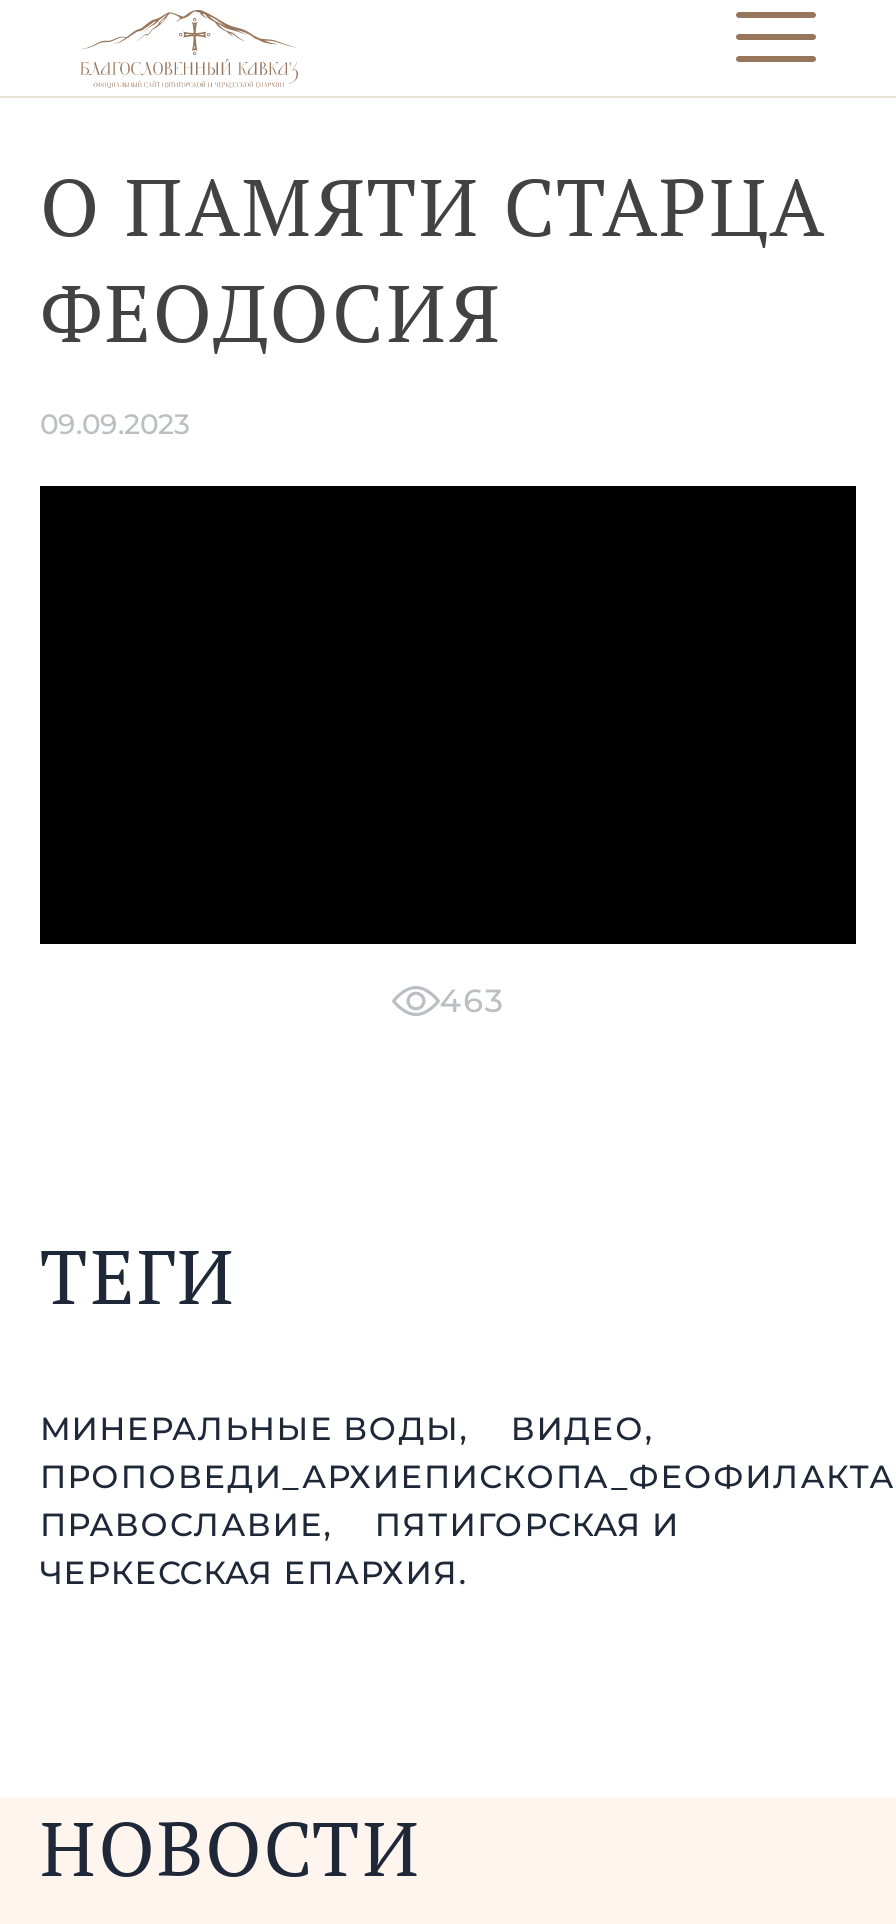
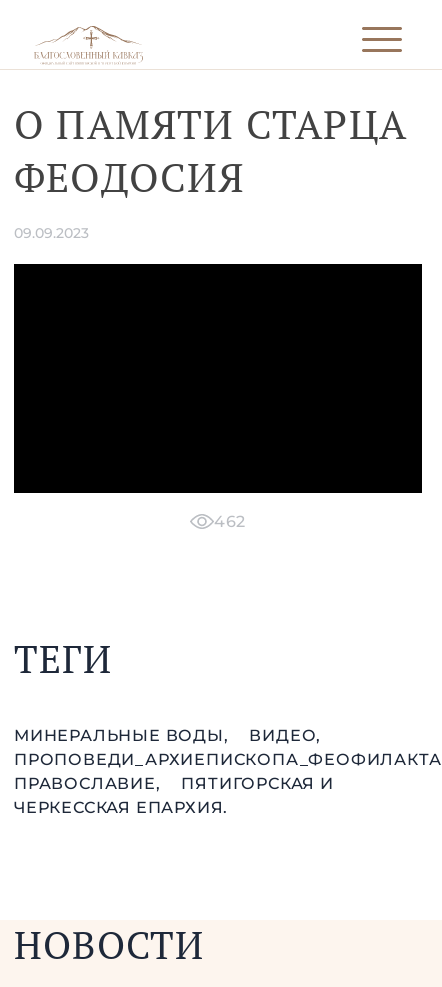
- 463
+ 462
